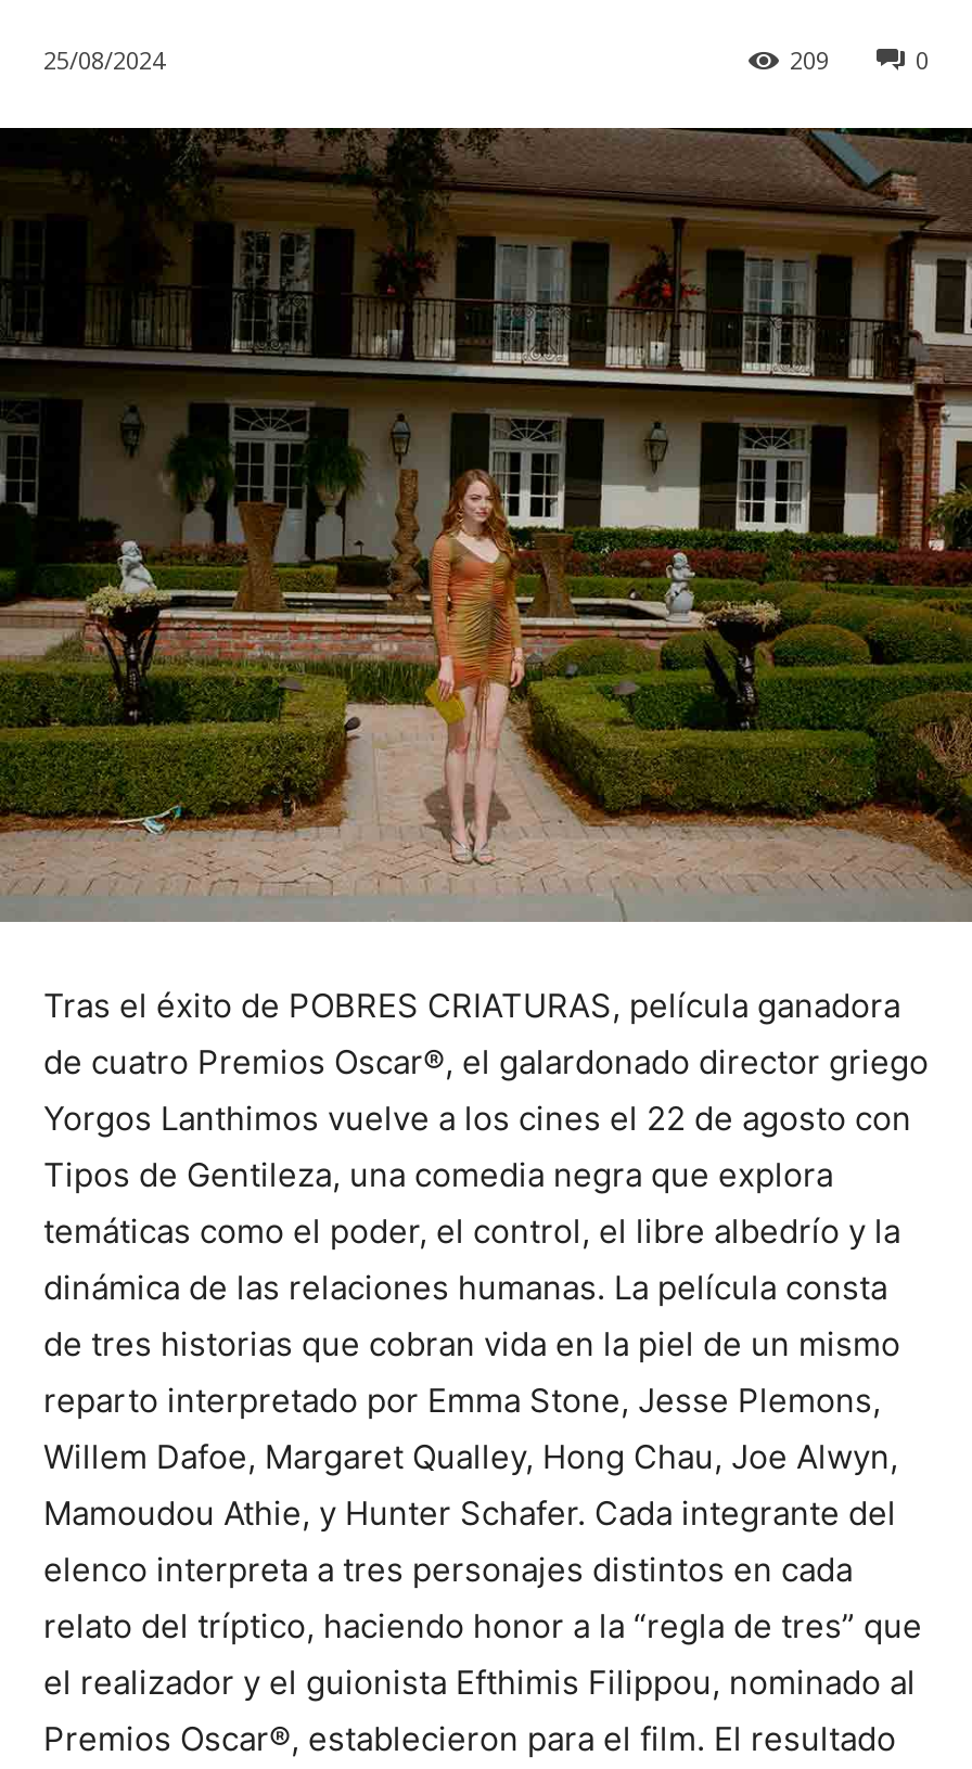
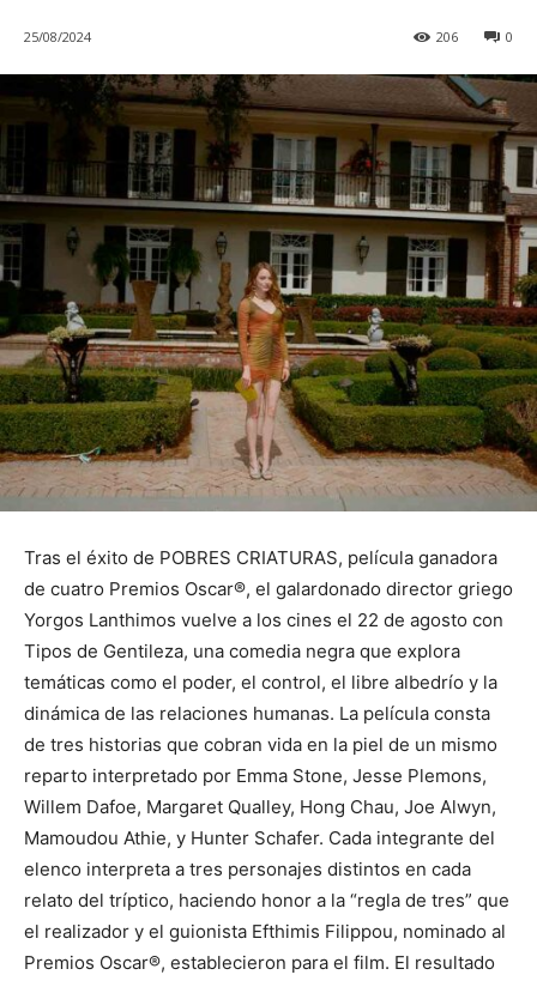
- 209
+ 206
